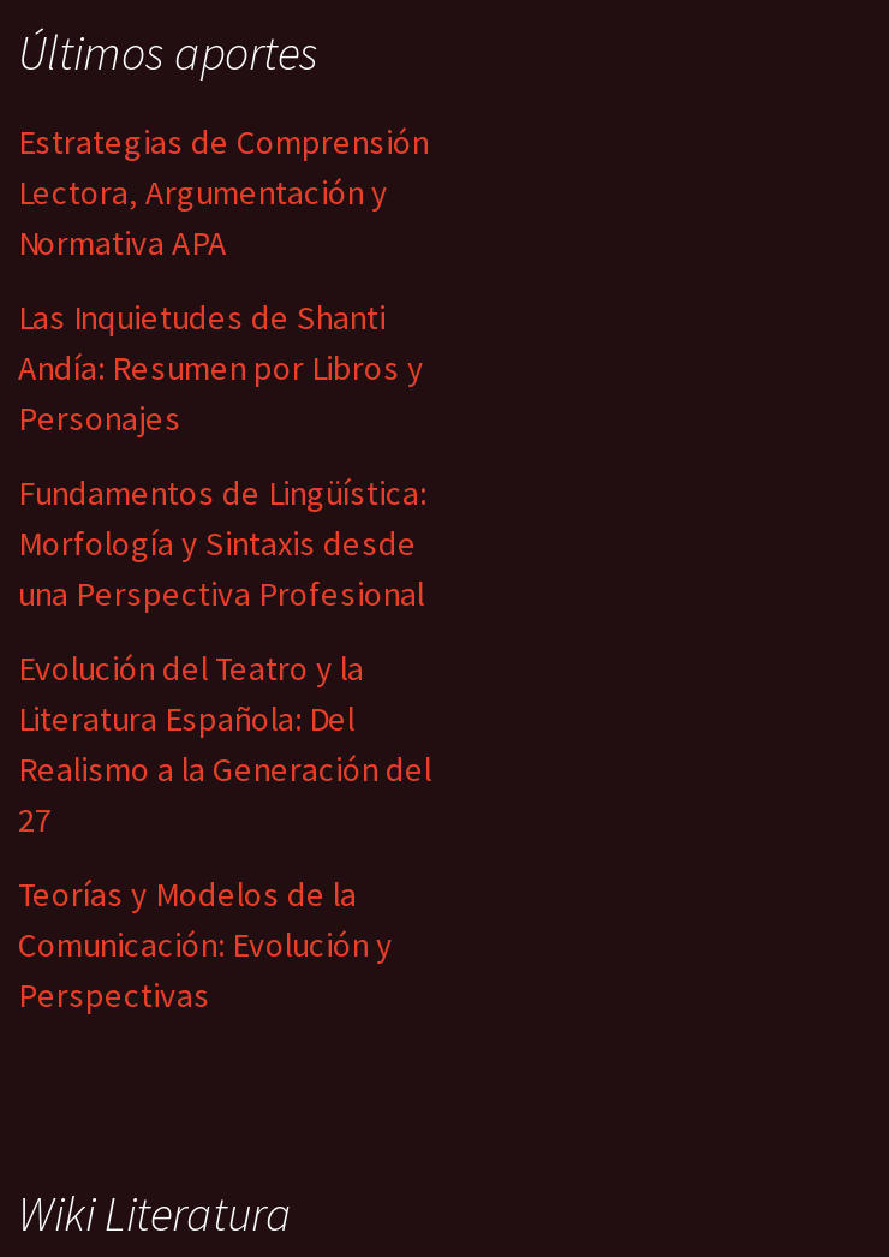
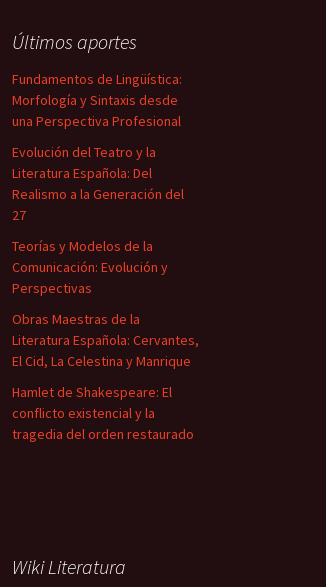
- Estrategias de Comprensión
- Lectora, Argumentación y
- Normativa APA
- Las Inquietudes de Shanti
- Andía: Resumen por Libros y
- Personajes

moved up: Fundamentos de Lingüística: | Morfología y Sintaxis desde | una Perspectiva Profesional | ... | Comunicación: Evolución y | Perspectivas

+ Obras Maestras de la
+ Literatura Española: Cervantes,
+ El Cid, La Celestina y Manrique
+ Hamlet de Shakespeare: El
+ conflicto existencial y la
+ tragedia del orden restaurado
